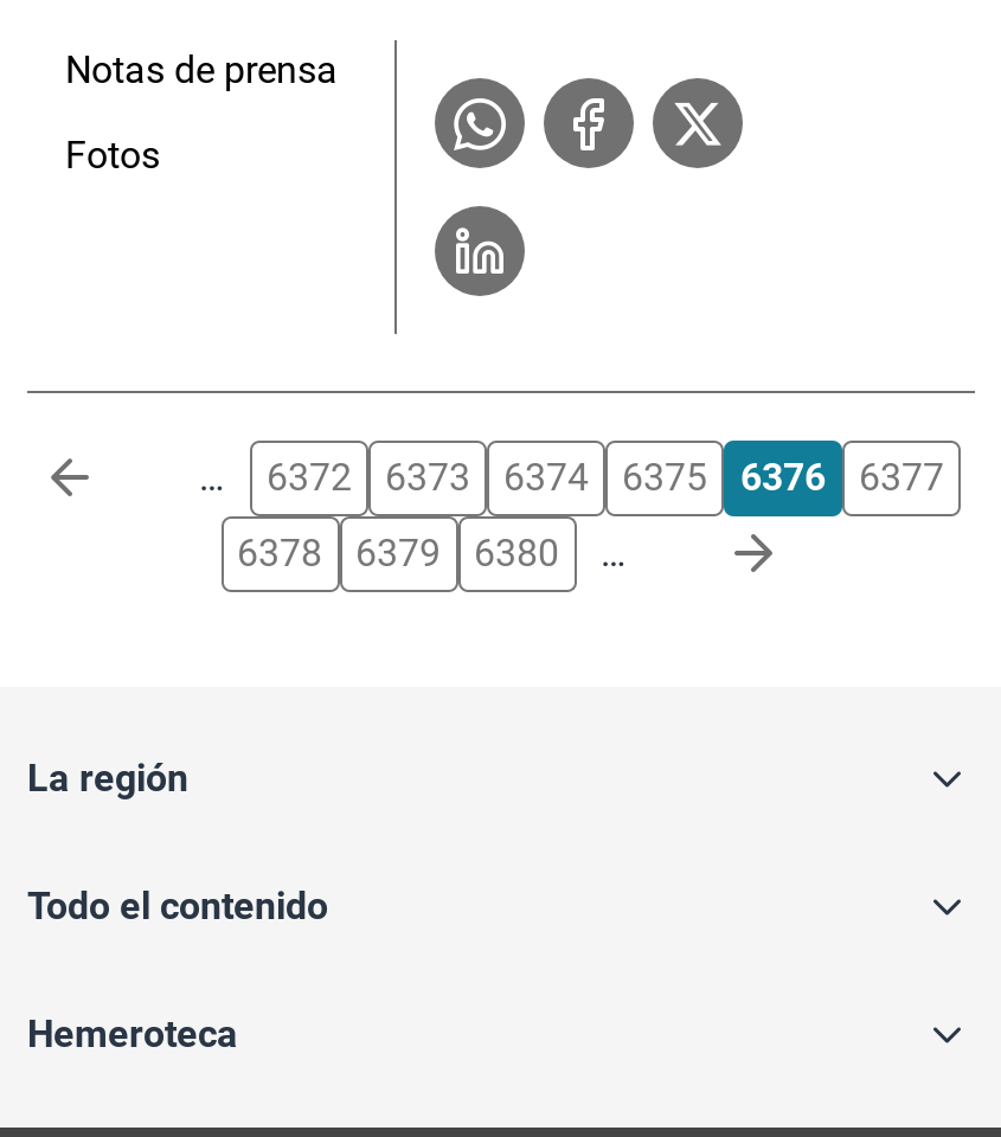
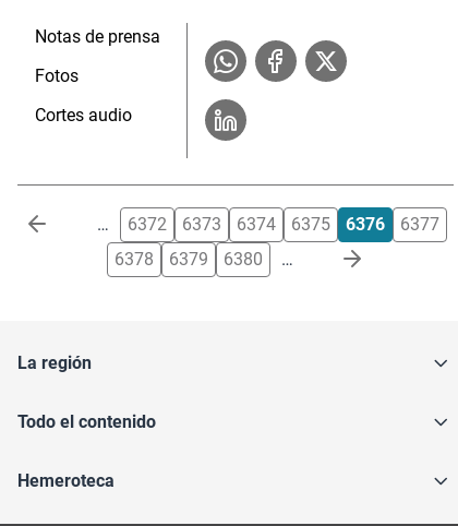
+ Cortes audio
